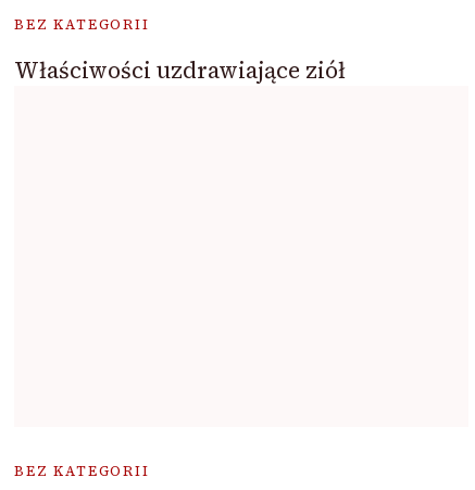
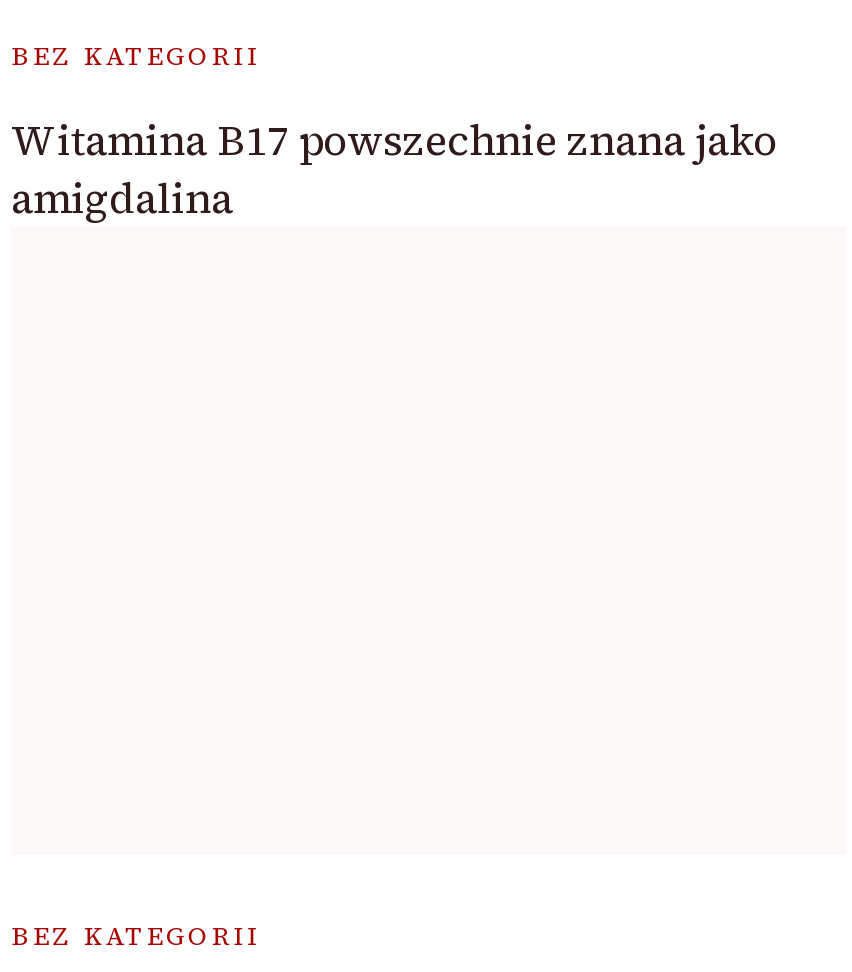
- Właściwości uzdrawiające ziół
+ Witamina B17 powszechnie znana jako
+ amigdalina
